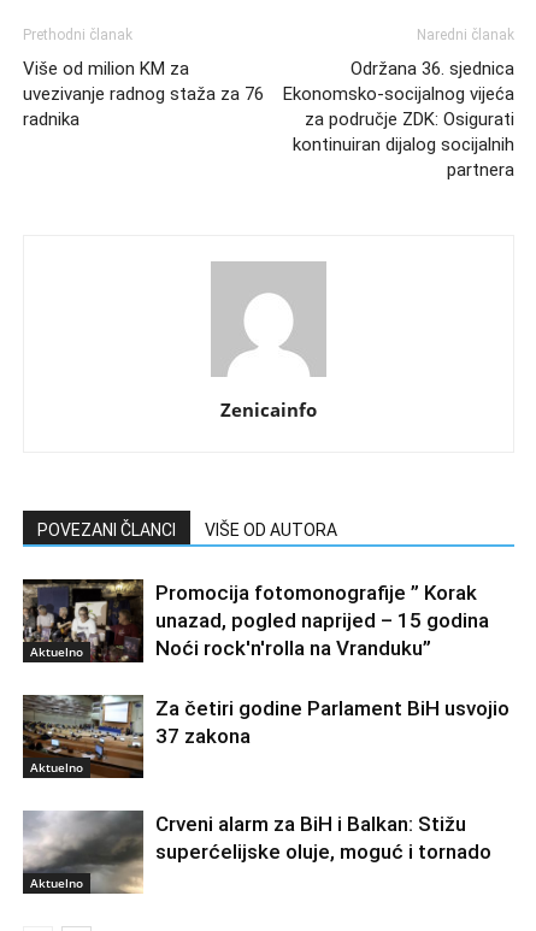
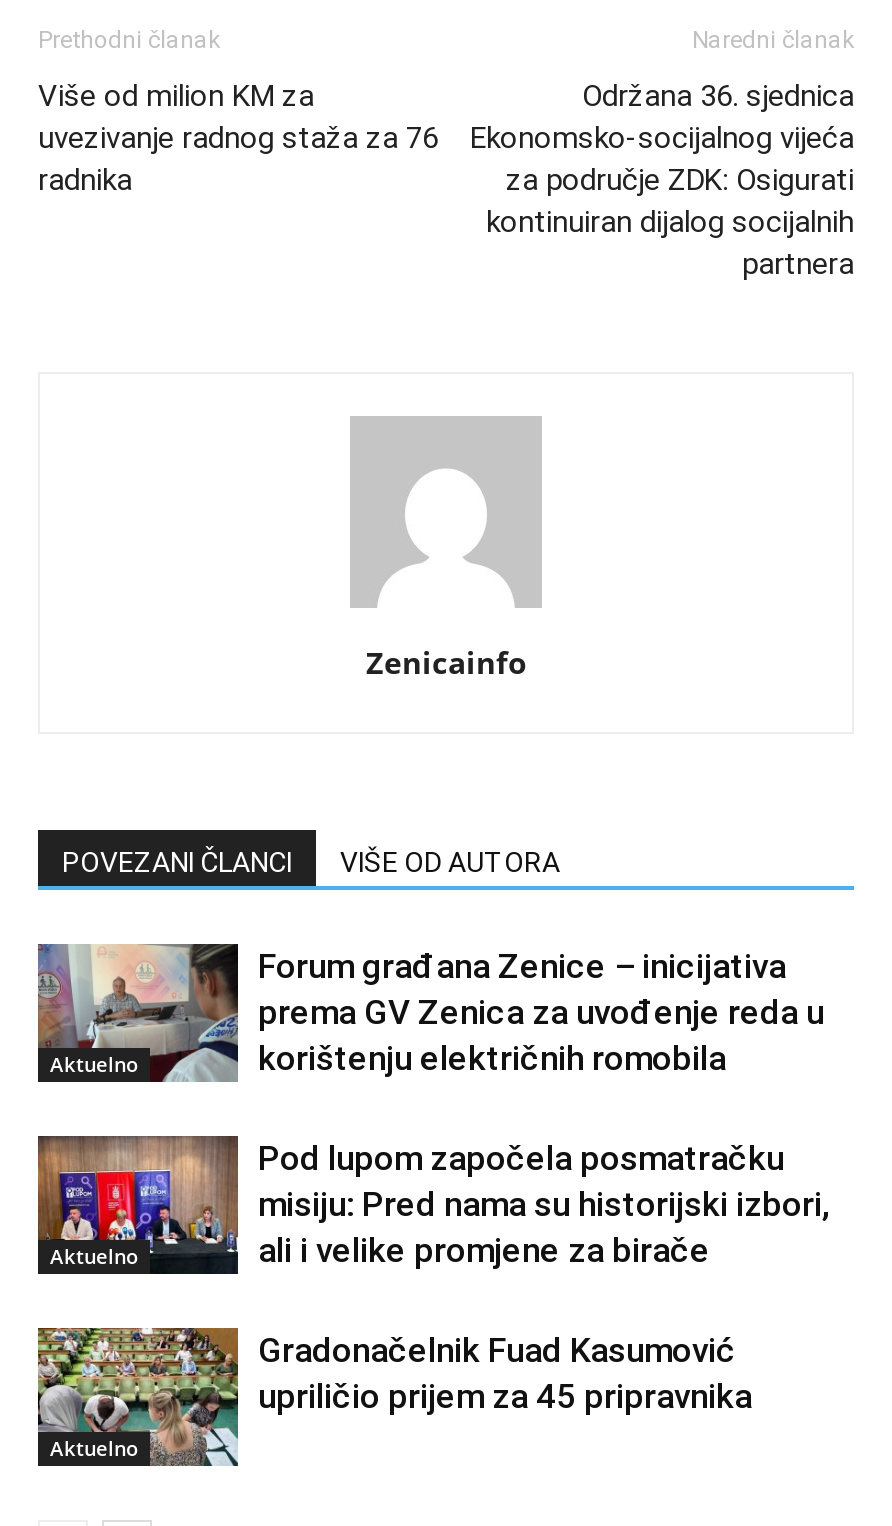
- [image]
- Promocija fotomonografije ” Korak
- unazad, pogled naprijed – 15 godina
- Noći rock'n'rolla na Vranduku”
+ [image]
+ Forum građana Zenice – inicijativa
+ prema GV Zenica za uvođenje reda u
+ korištenju električnih romobila

- [image]
- Za četiri godine Parlament BiH usvojio
- 37 zakona
+ [image]
+ Pod lupom započela posmatračku
+ misiju: Pred nama su historijski izbori,
+ ali i velike promjene za birače

- [image]
- Crveni alarm za BiH i Balkan: Stižu
- superćelijske oluje, moguć i tornado
+ [image]
+ Gradonačelnik Fuad Kasumović
+ upriličio prijem za 45 pripravnika
